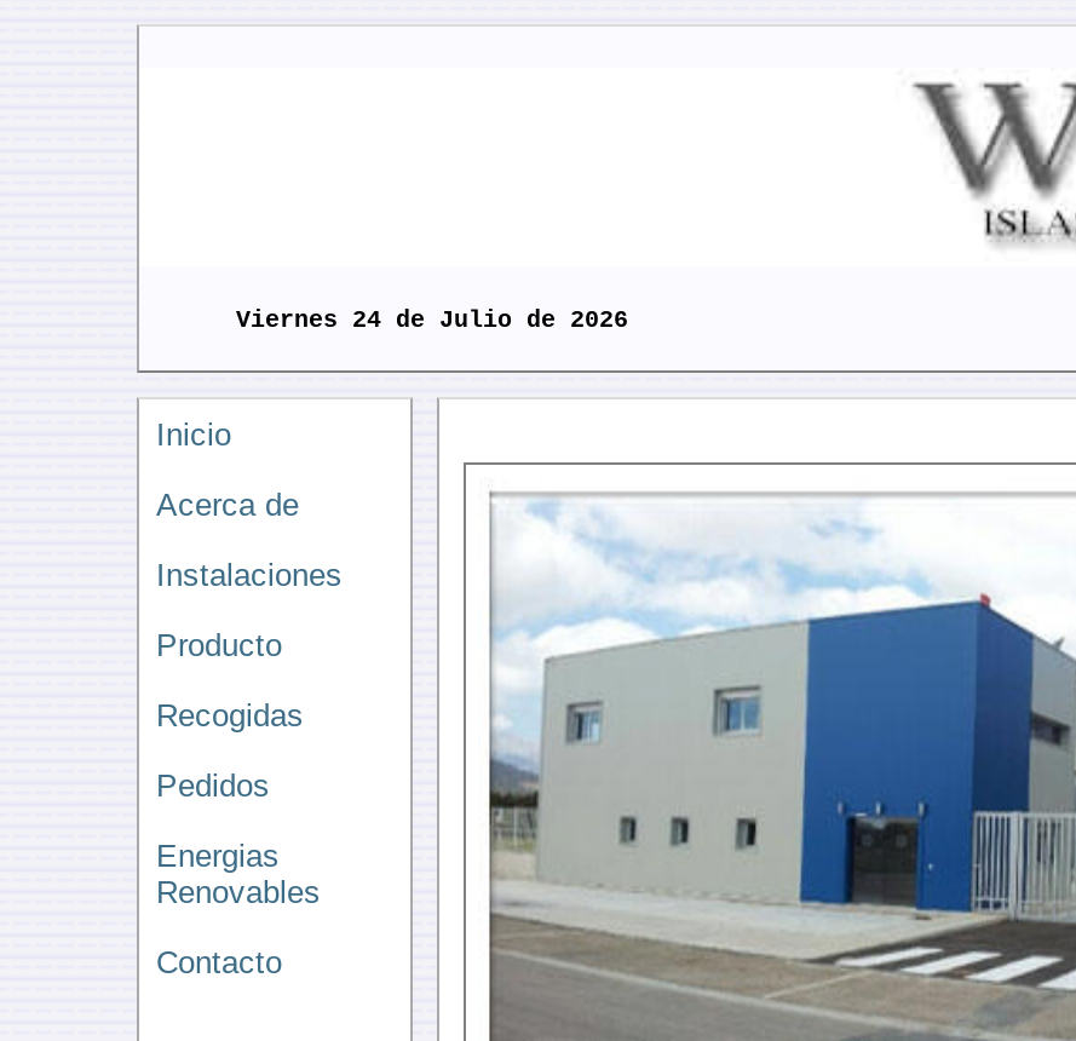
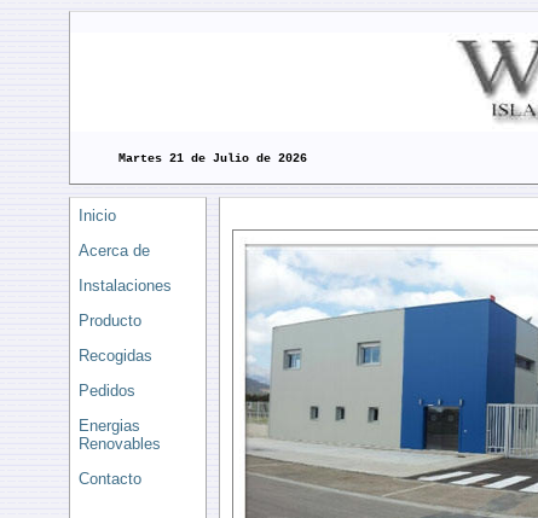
- Viernes 24 de Julio de 2026
+ Martes 21 de Julio de 2026
